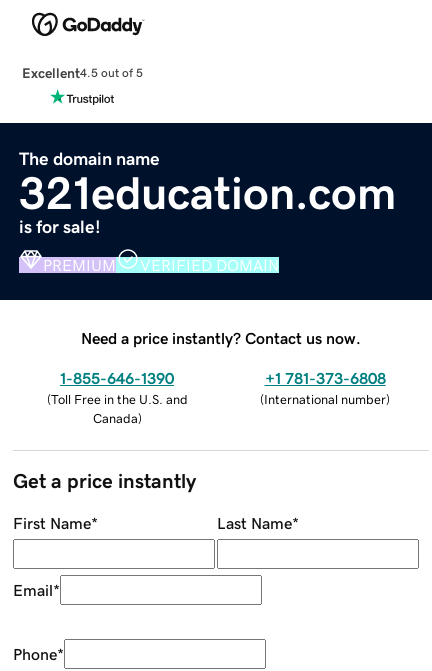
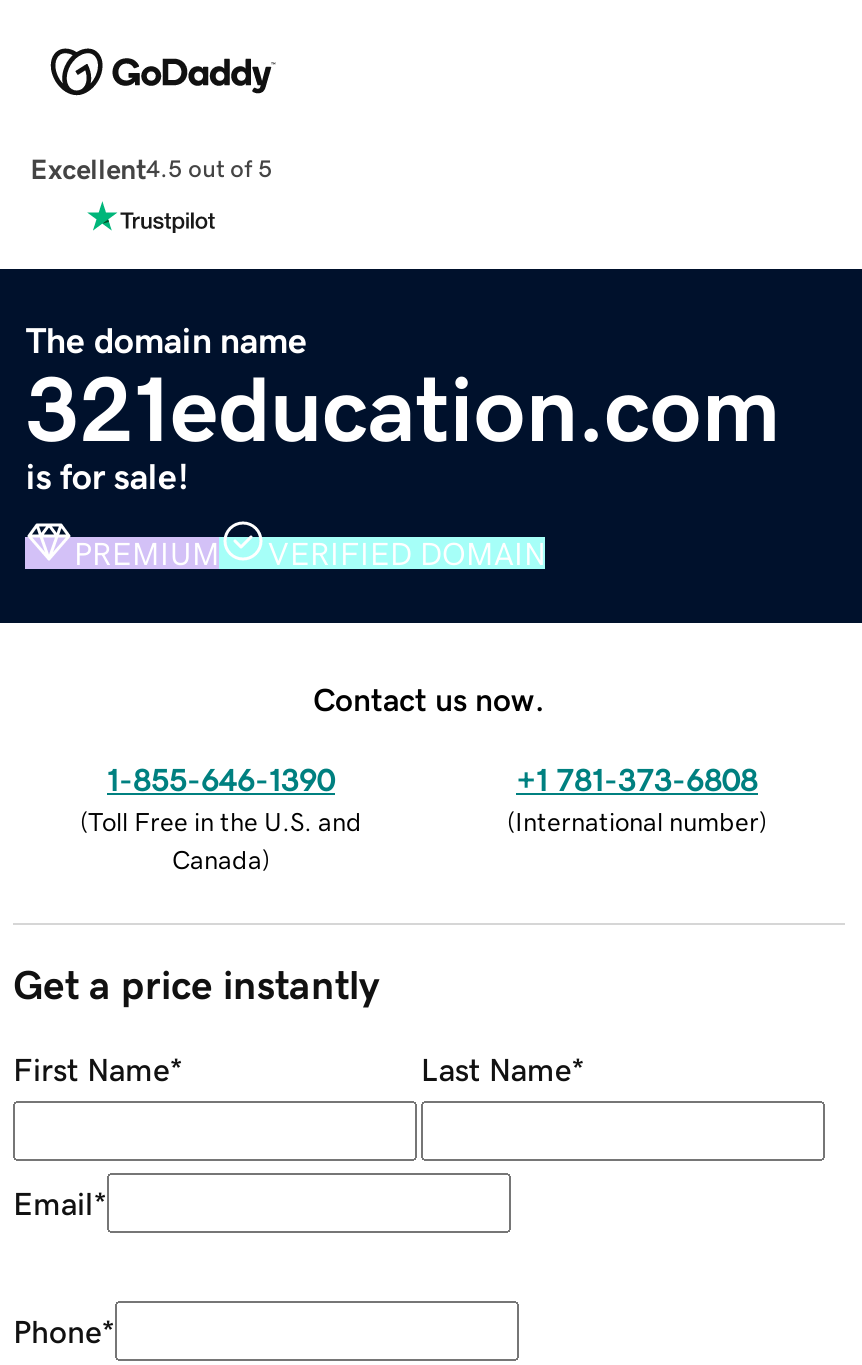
- Need a price instantly? Contact us now.
+ Contact us now.
